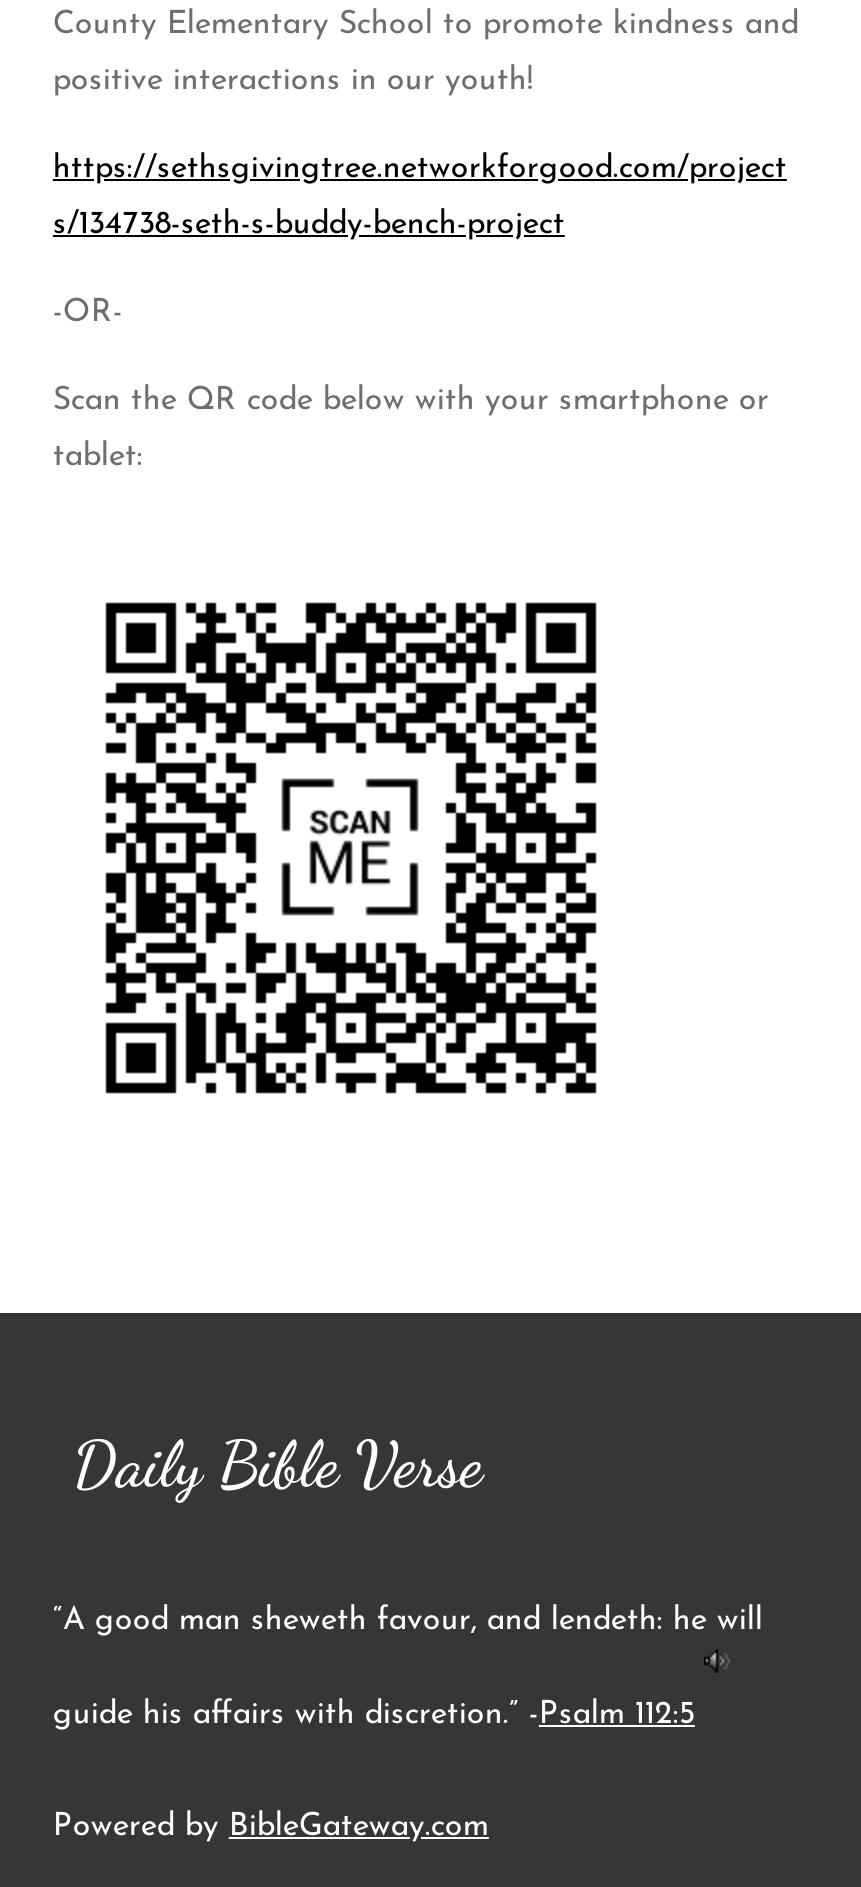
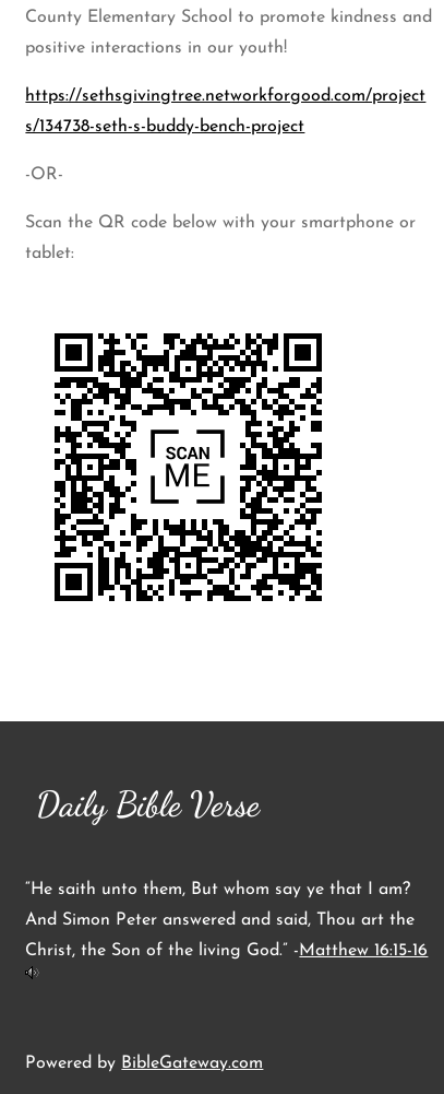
- “A good man sheweth favour, and lendeth: he will
- guide his affairs with discretion.” -Psalm 112:5
+ “He saith unto them, But whom say ye that I am?
+ And Simon Peter answered and said, Thou art the
+ Christ, the Son of the living God.” - Matthew 16:15-16
